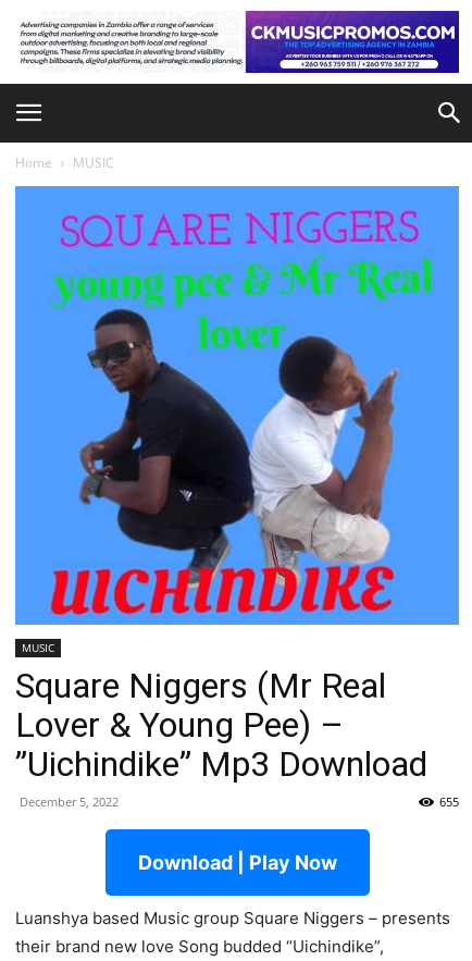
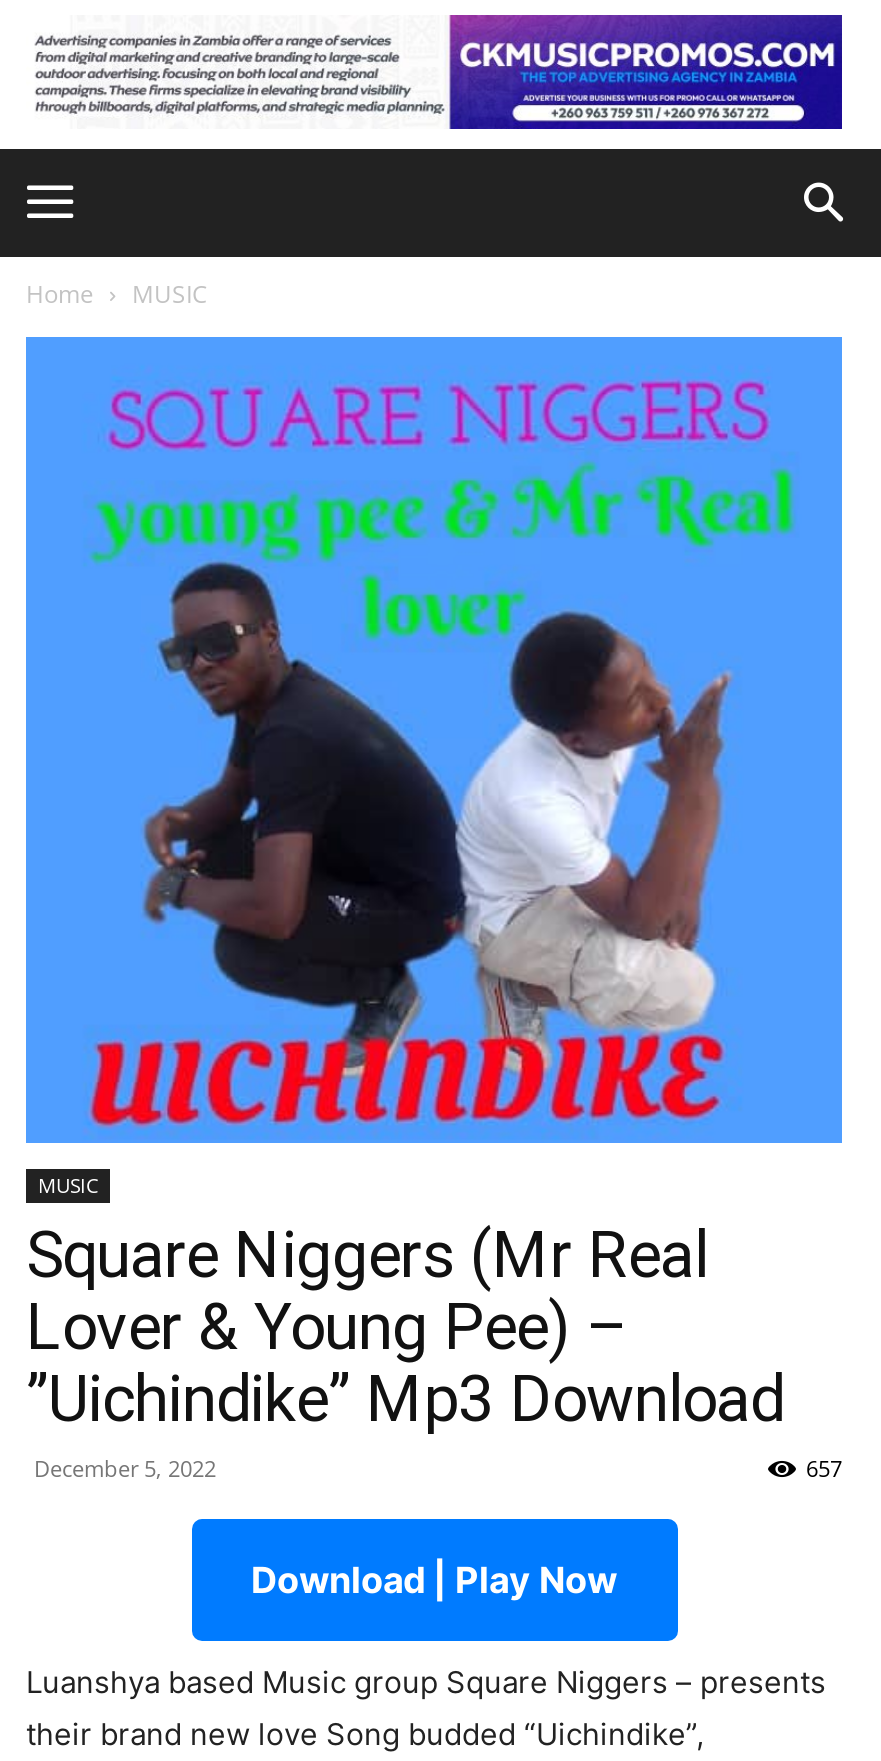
- 655
+ 657
